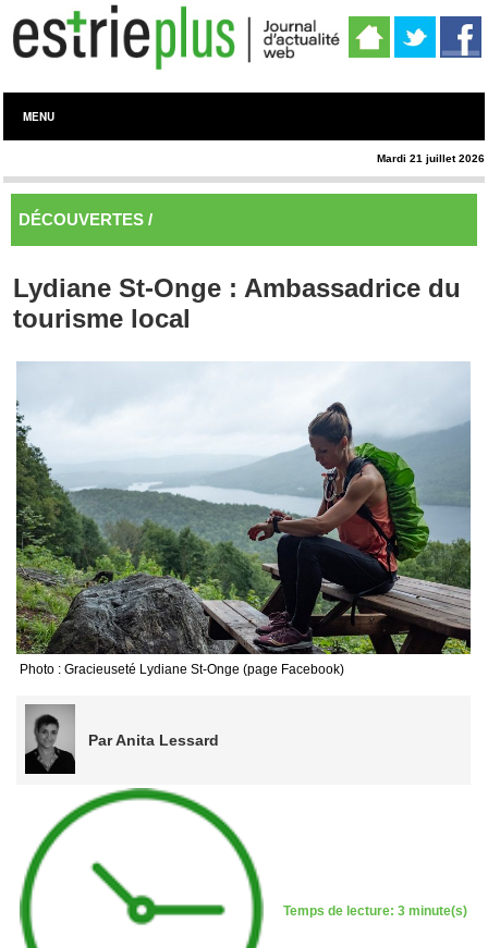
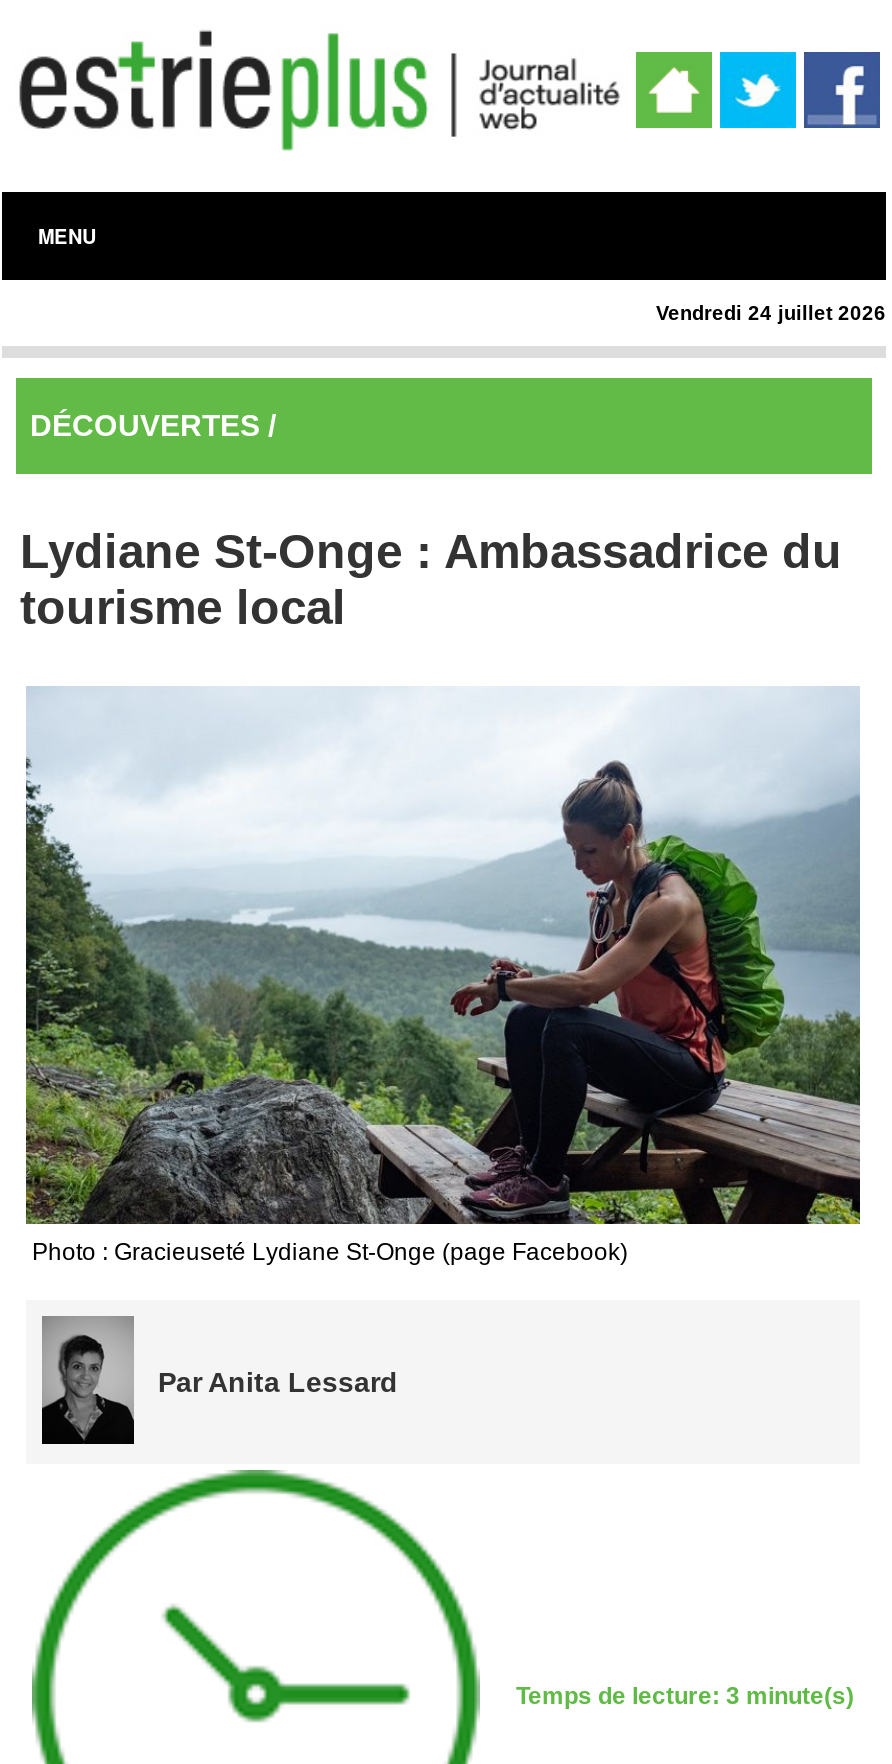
- Mardi 21 juillet 2026
+ Vendredi 24 juillet 2026
